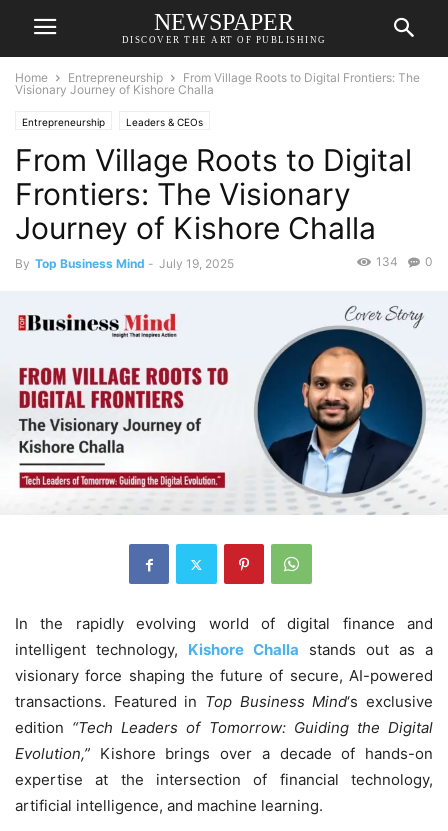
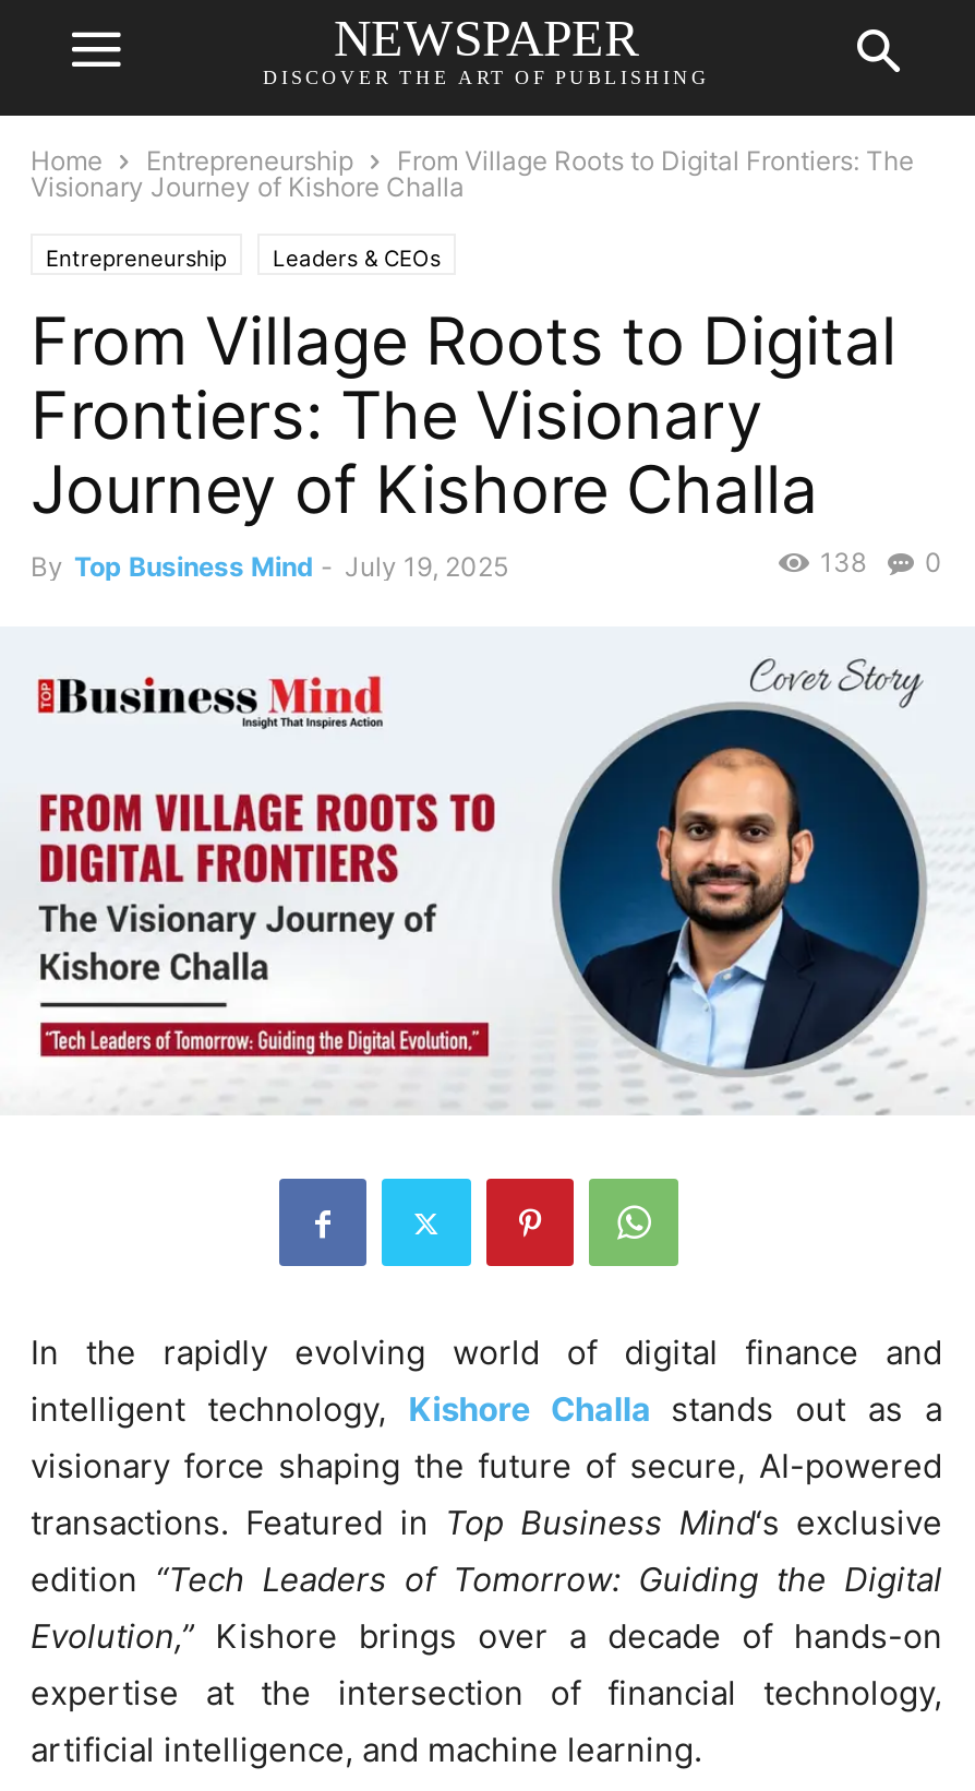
- 134 0
+ 138 0
